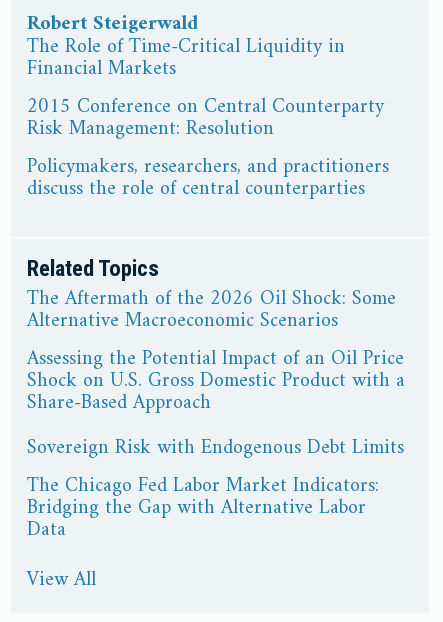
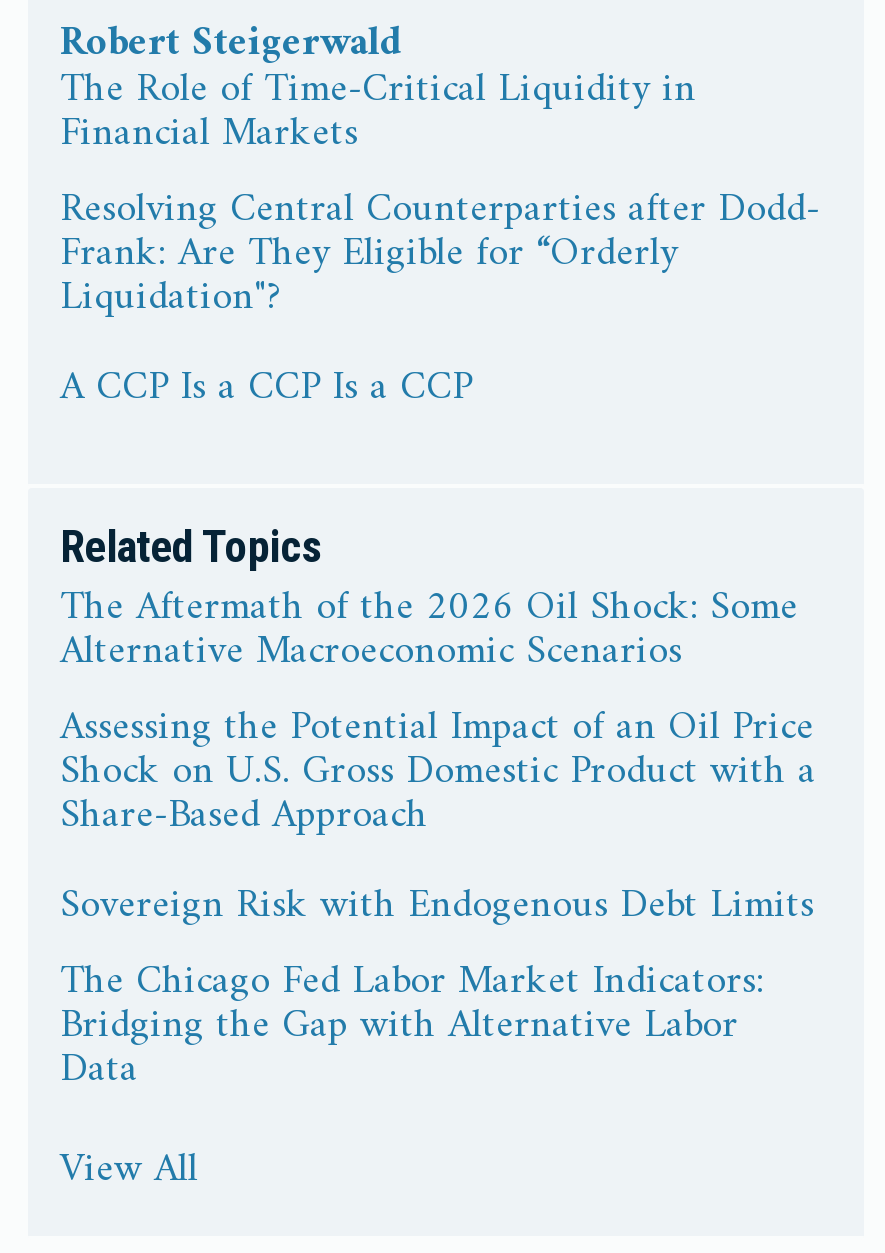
- 2015 Conference on Central Counterparty
- Risk Management: Resolution
- Policymakers, researchers, and practitioners
- discuss the role of central counterparties
+ Resolving Central Counterparties after Dodd-
+ Frank: Are They Eligible for “Orderly
+ Liquidation"?
+ A CCP Is a CCP Is a CCP
